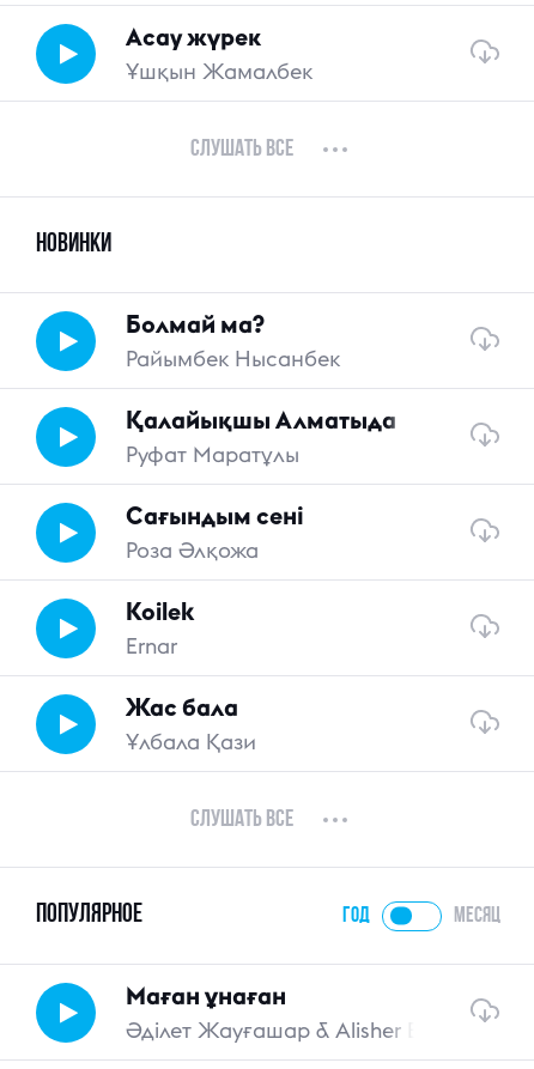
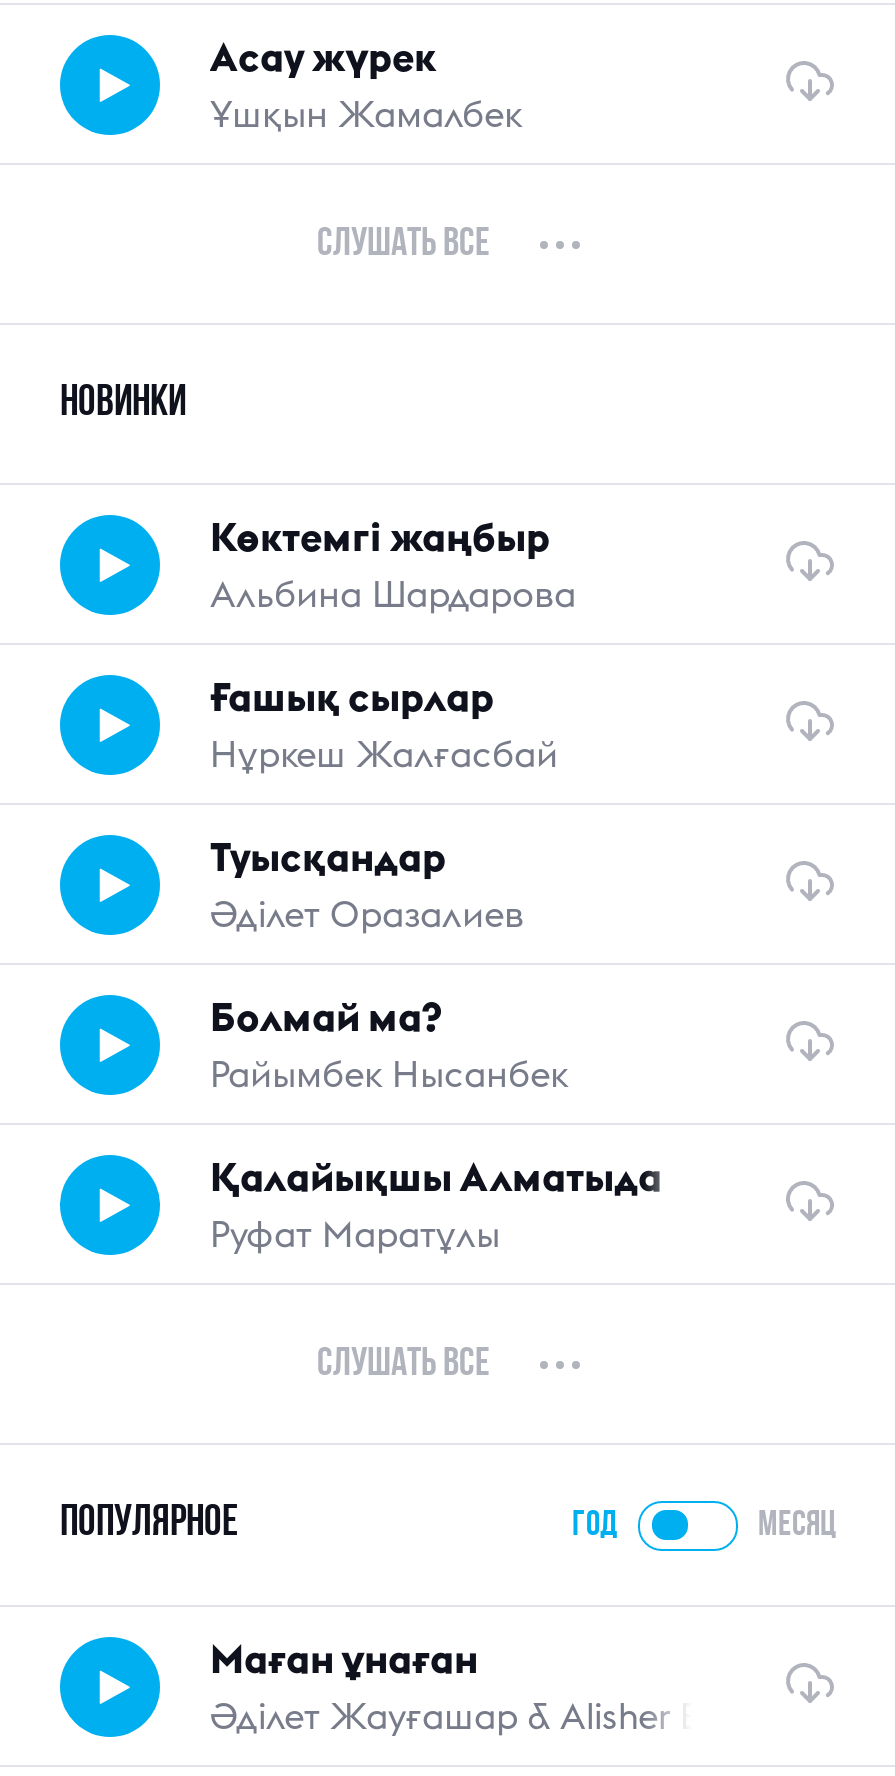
+ Көктемгі жаңбыр
+ Альбина Шардарова
+ Ғашық сырлар
+ Нұркеш Жалғасбай
+ Туысқандар
+ Әділет Оразалиев

moved down: Болмай ма? | Райымбек Нысанбек | Қалайықшы Алматыда | Руфат Маратұлы

- Сағындым сені
- Роза Әлқожа
- Koilek
- Ernar
- Жас бала
- Ұлбала Қази
